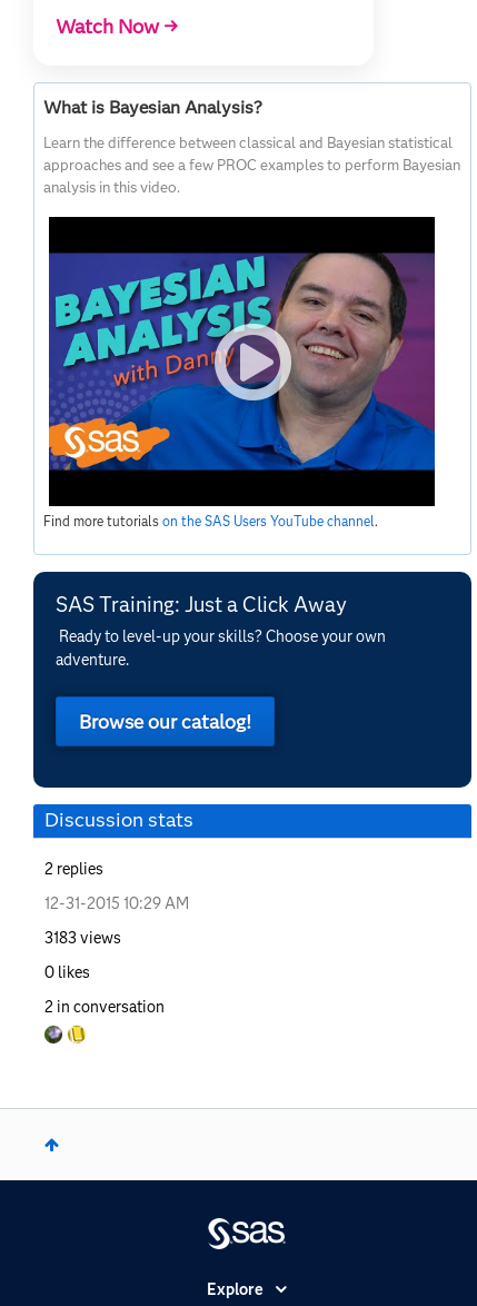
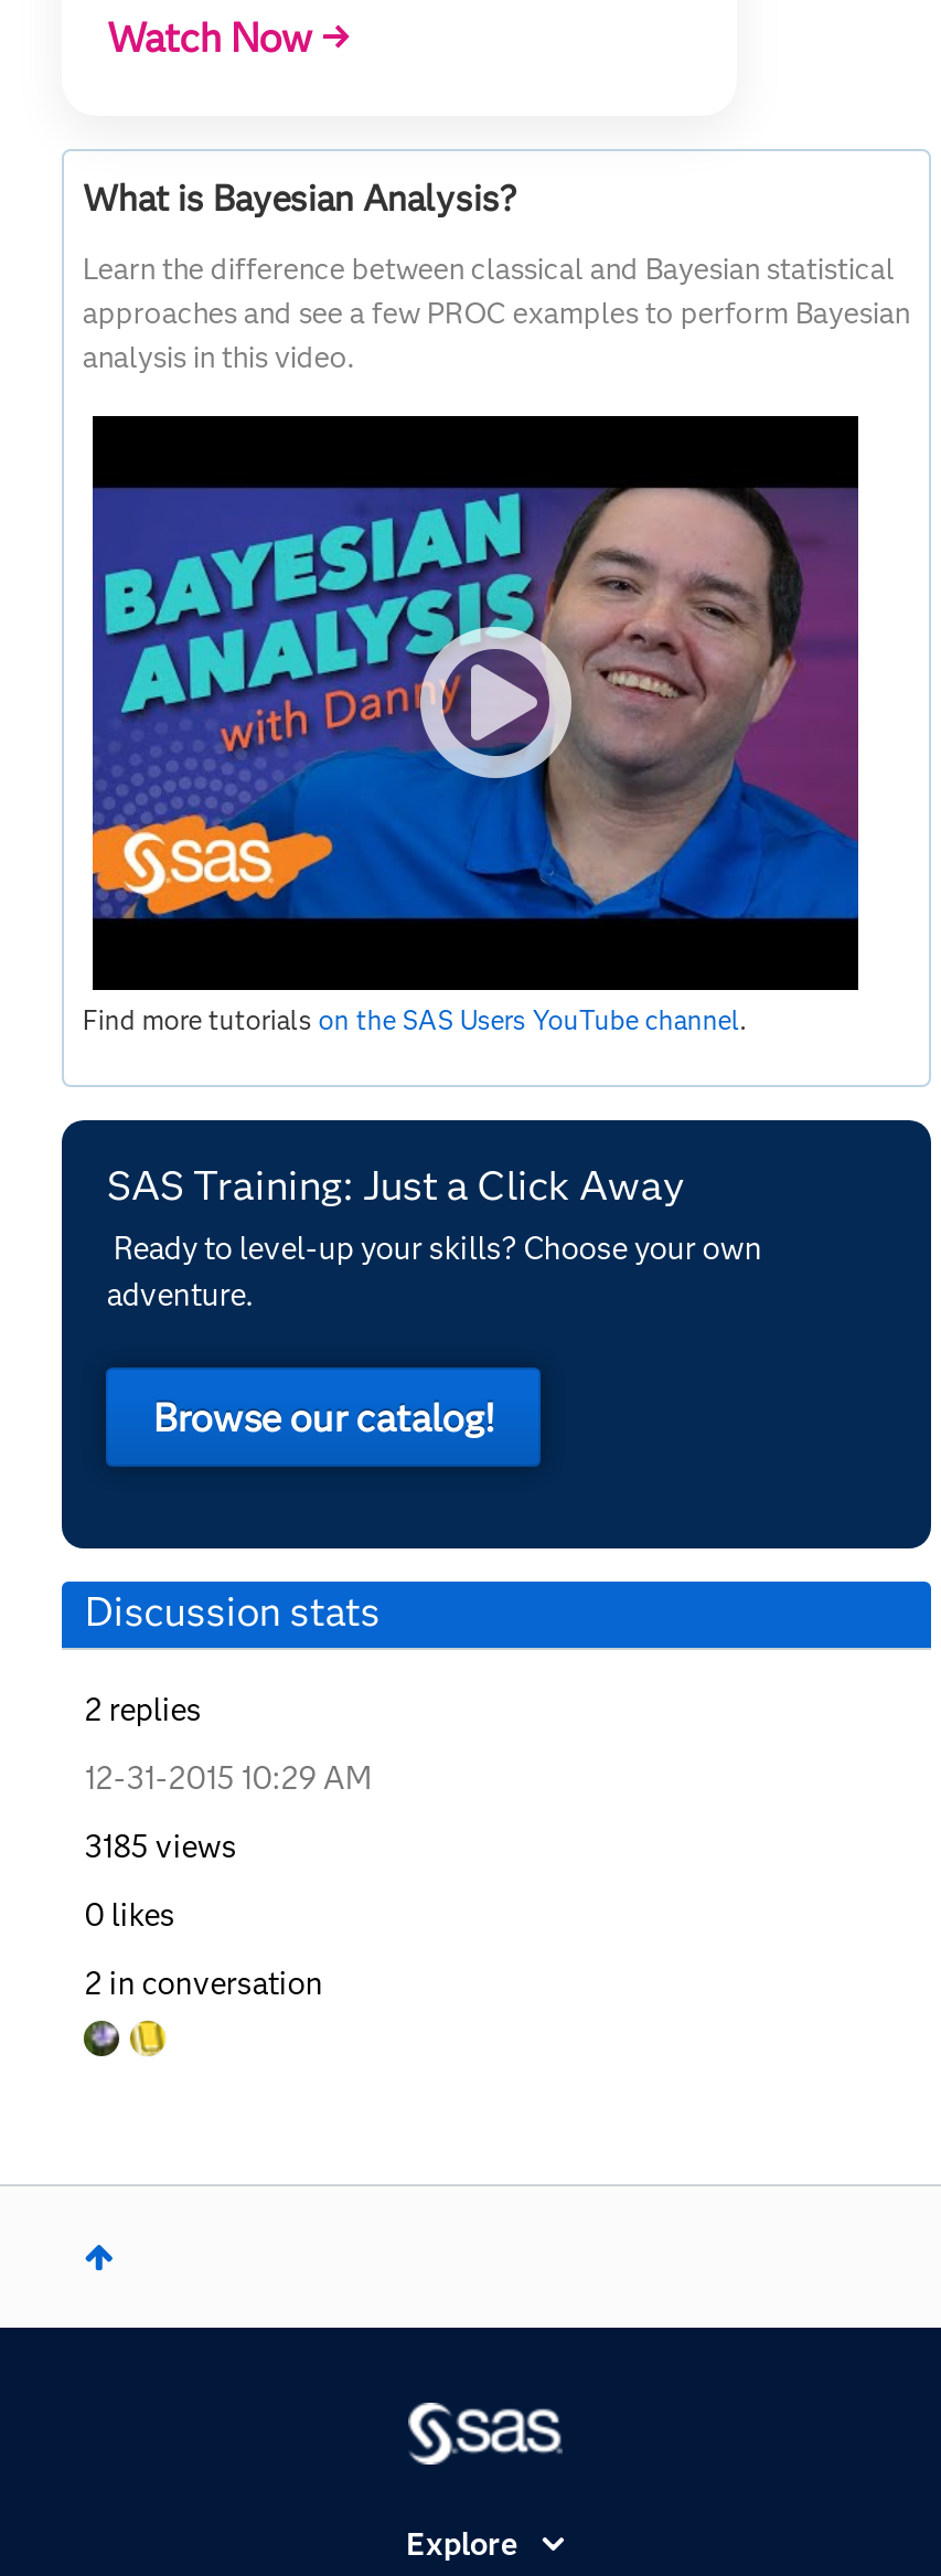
- 3183 views
+ 3185 views
